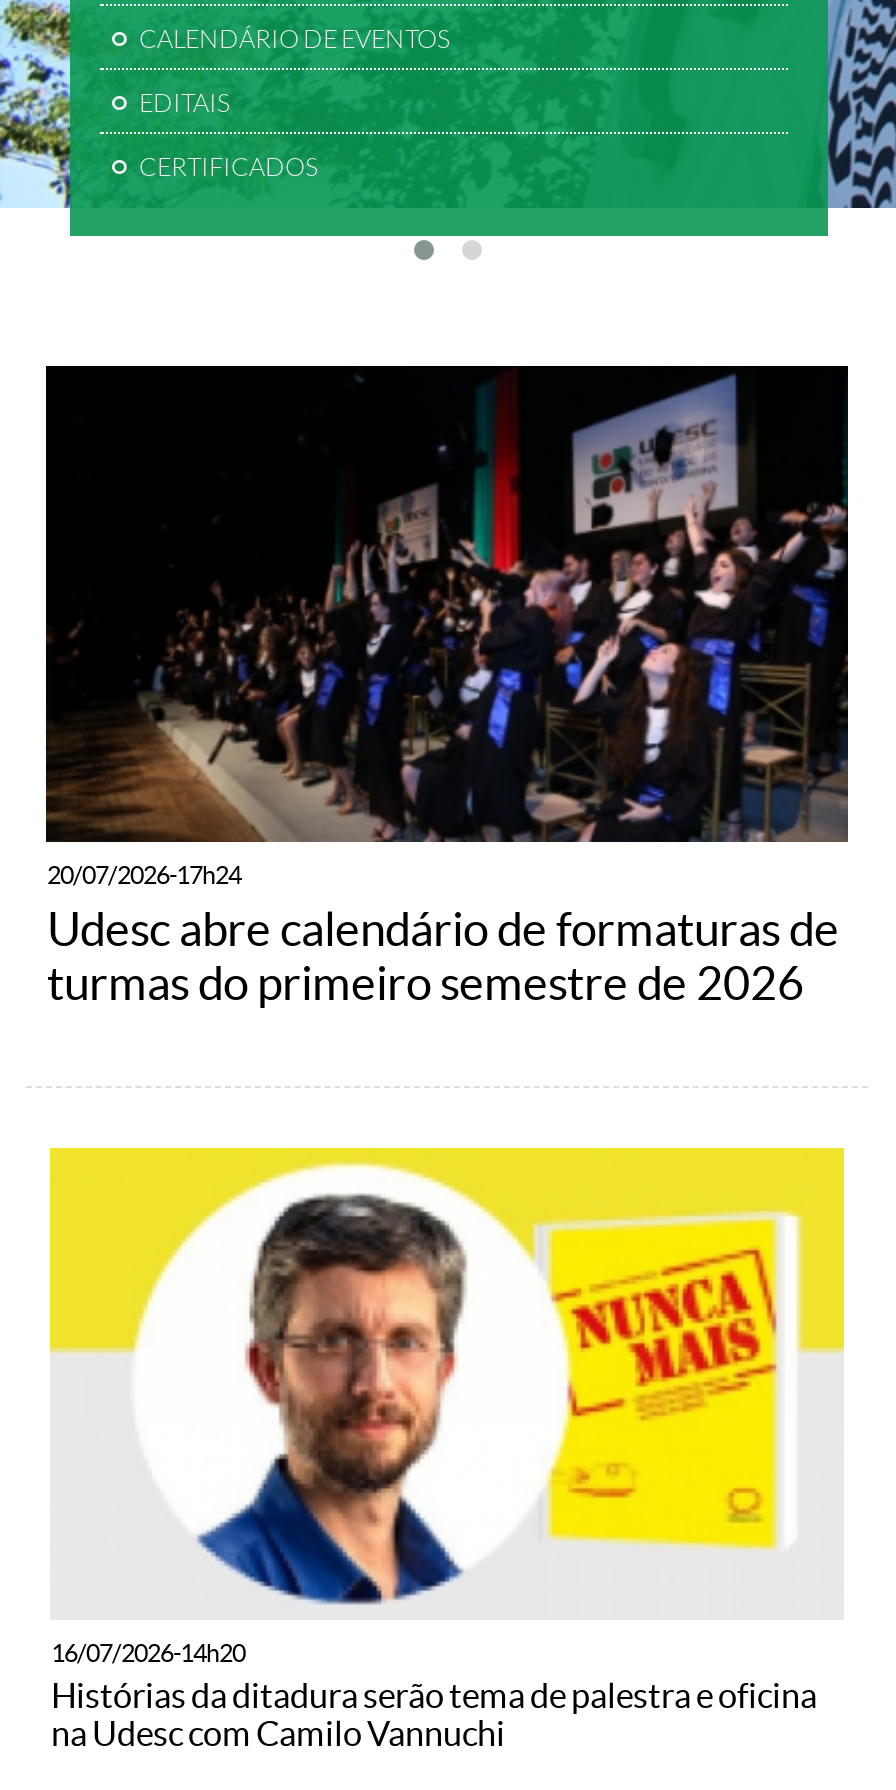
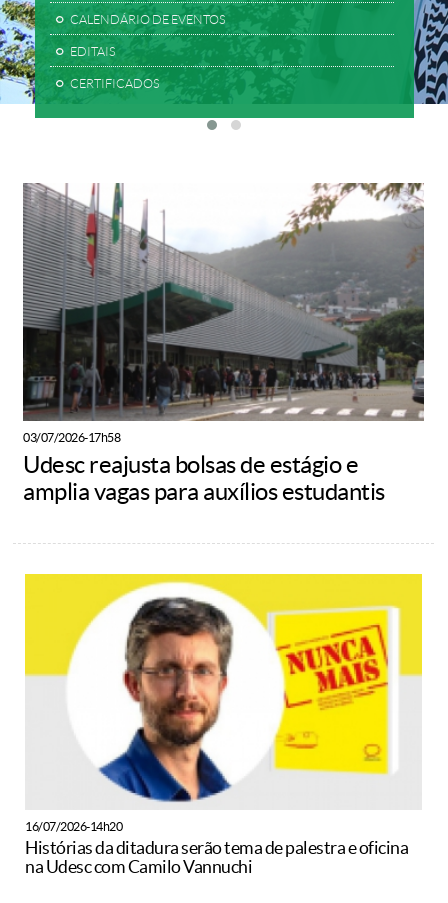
- [image]
- 20/07/2026-17h24
- Udesc abre calendário de formaturas de
- turmas do primeiro semestre de 2026
+ [image]
+ 03/07/2026-17h58
+ Udesc reajusta bolsas de estágio e
+ amplia vagas para auxílios estudantis
